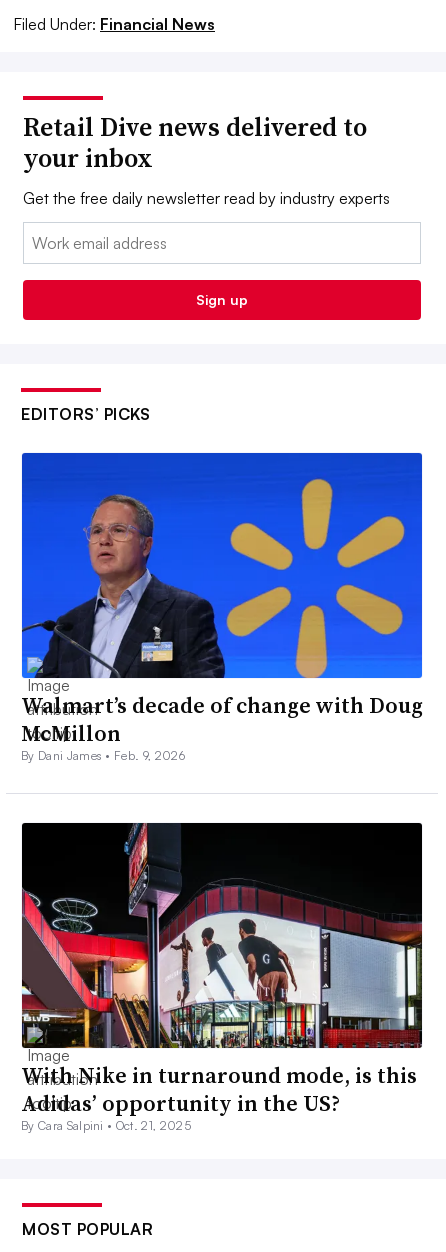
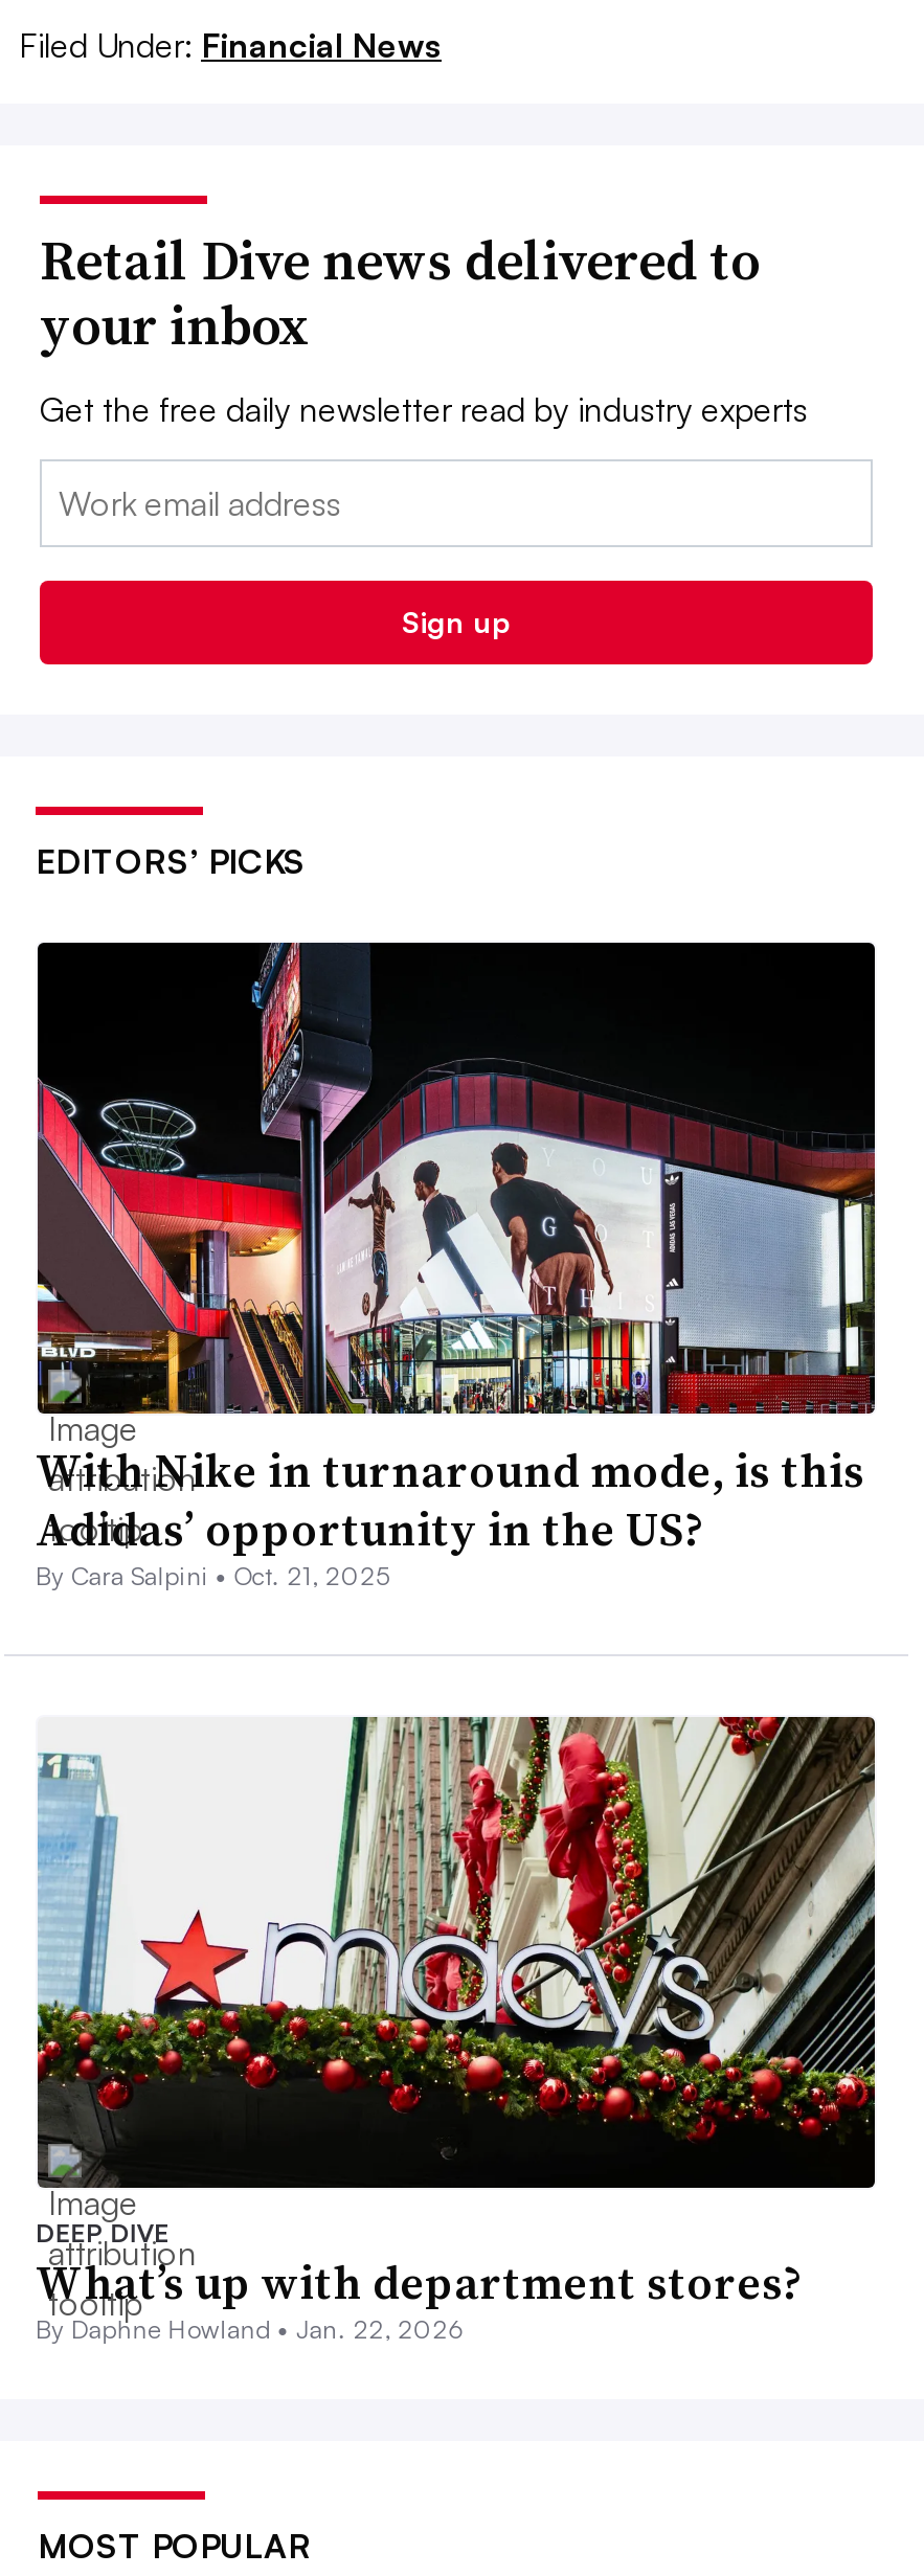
- [image]
- Walmart’s decade of change with Doug
- McMillon
- By Dani James • Feb. 9, 2026

moved up: [image] | With Nike in turnaround mode, is this | Adidas’ opportunity in the US? | By Cara Salpini • Oct. 21, 2025

+ [image]
+ DEEP DIVE
+ What’s up with department stores?
+ By Daphne Howland • Jan. 22, 2026
